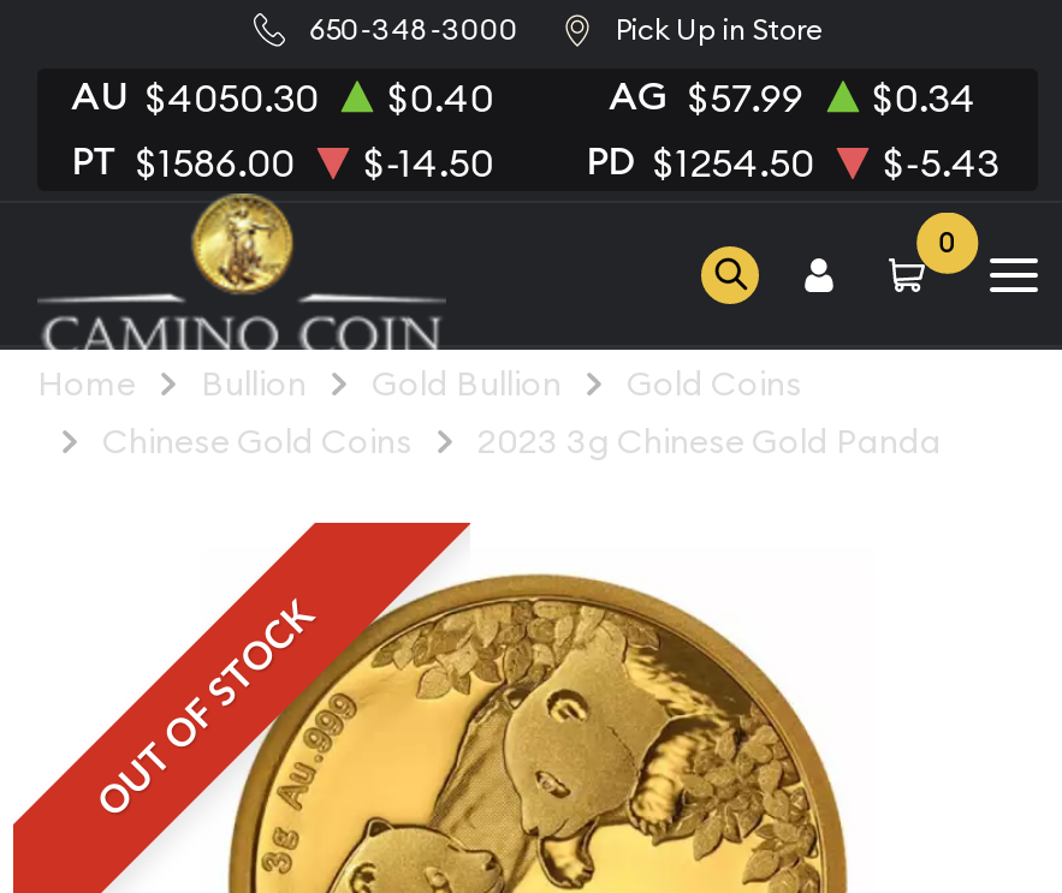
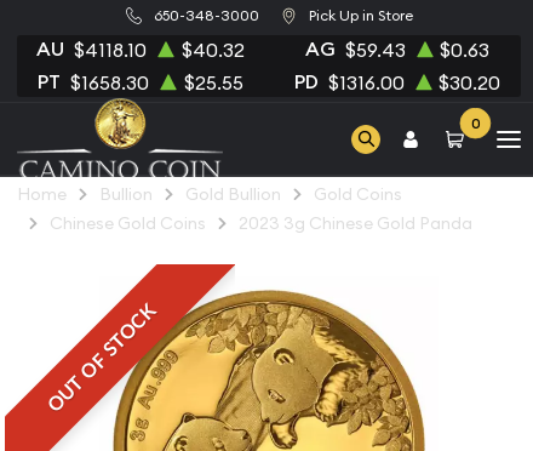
- AU $4050.30
+ AU $4118.10

- $0.40
+ $40.32

- AG $57.99
+ AG $59.43

- $0.34
+ $0.63

- PT $1586.00
+ PT $1658.30

- $-14.50
+ $25.55

- PD $1254.50
+ PD $1316.00

- $-5.43
+ $30.20
